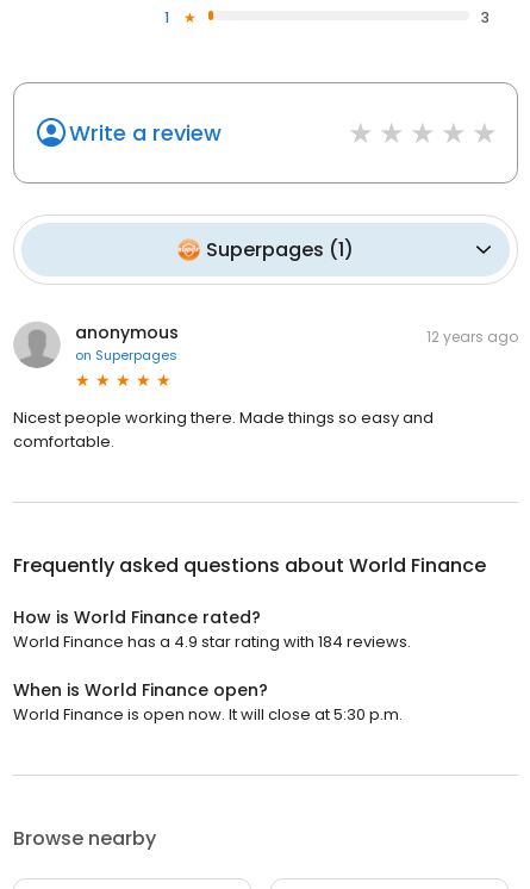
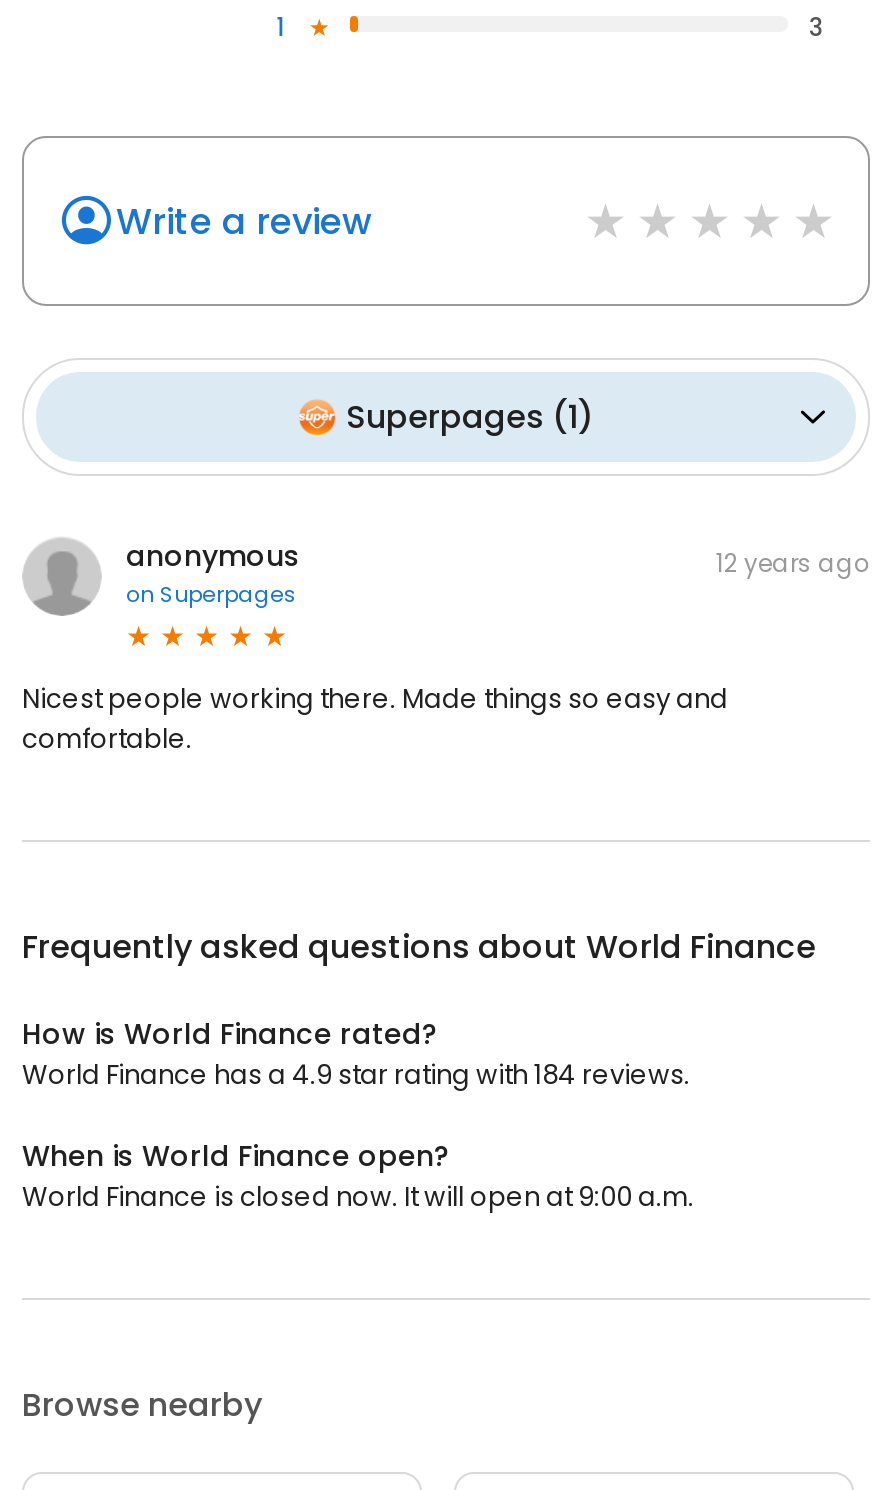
- World Finance is open now. It will close at 5:30 p.m.
+ World Finance is closed now. It will open at 9:00 a.m.
